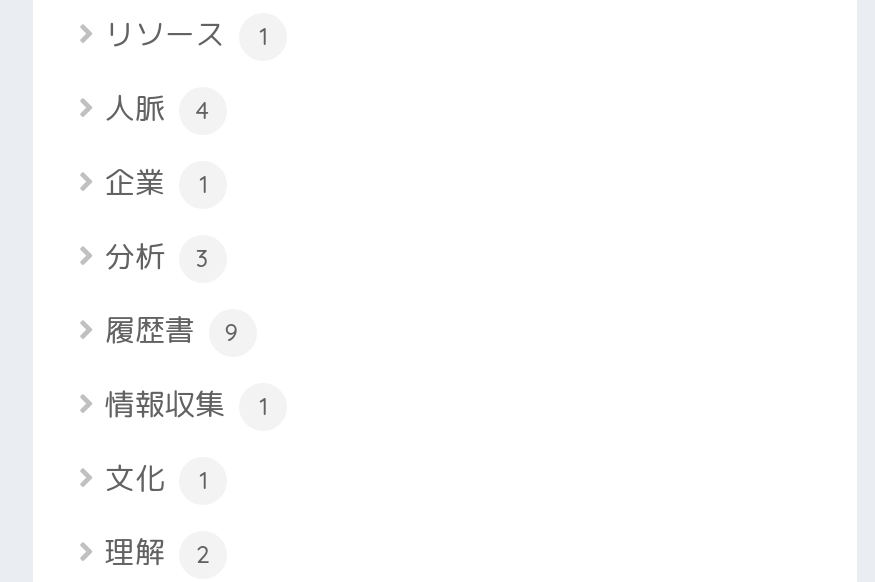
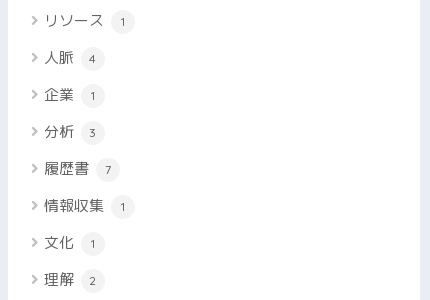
- 履歴書 9
+ 履歴書 7
